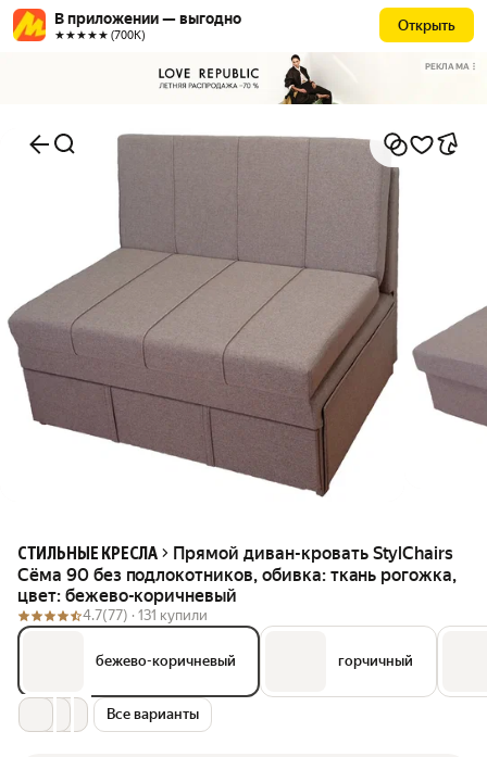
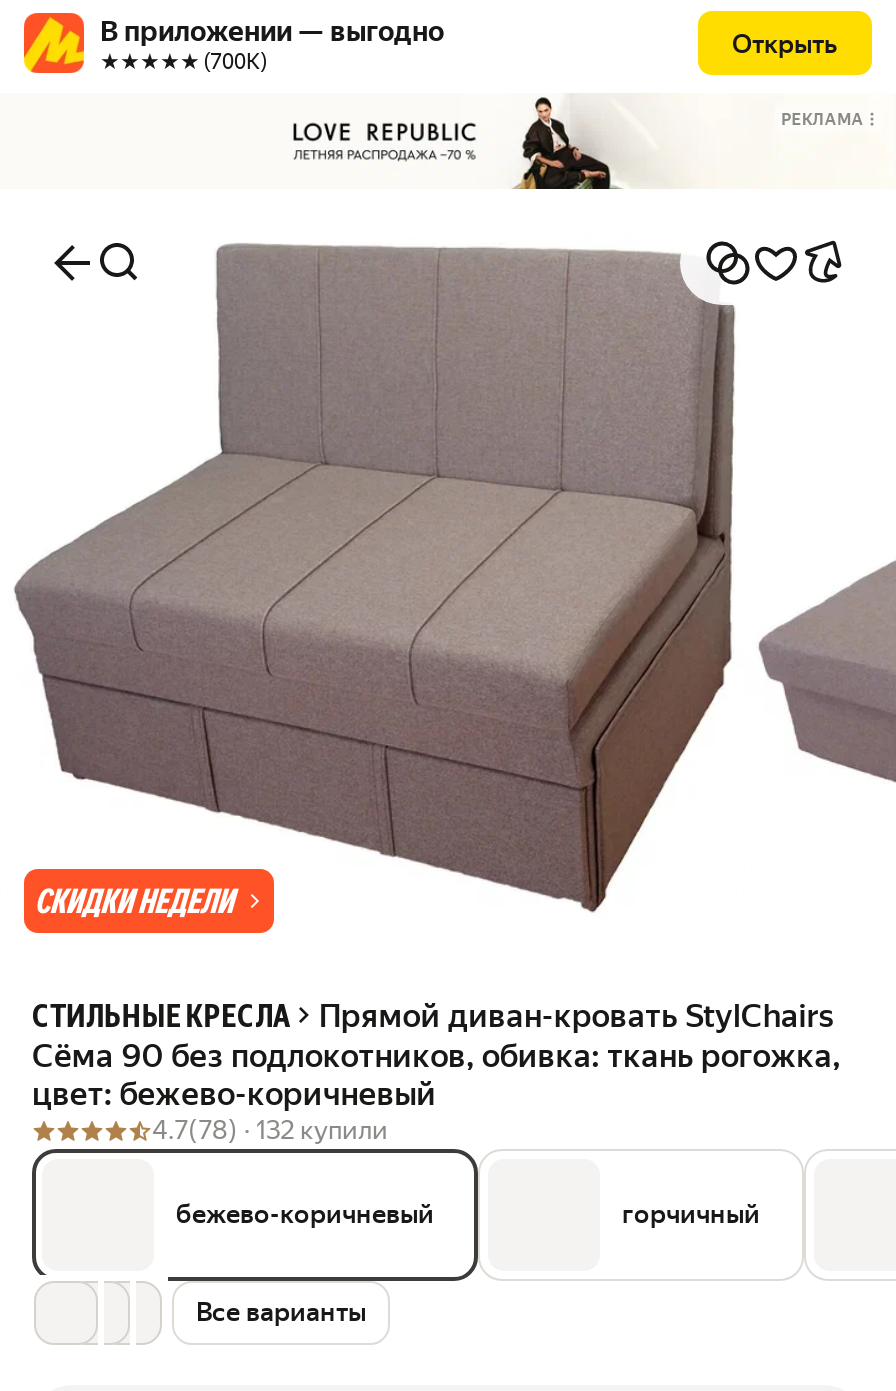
+ [image]

- 4.7(77) · 131 купили
+ 4.7(78) · 132 купили
